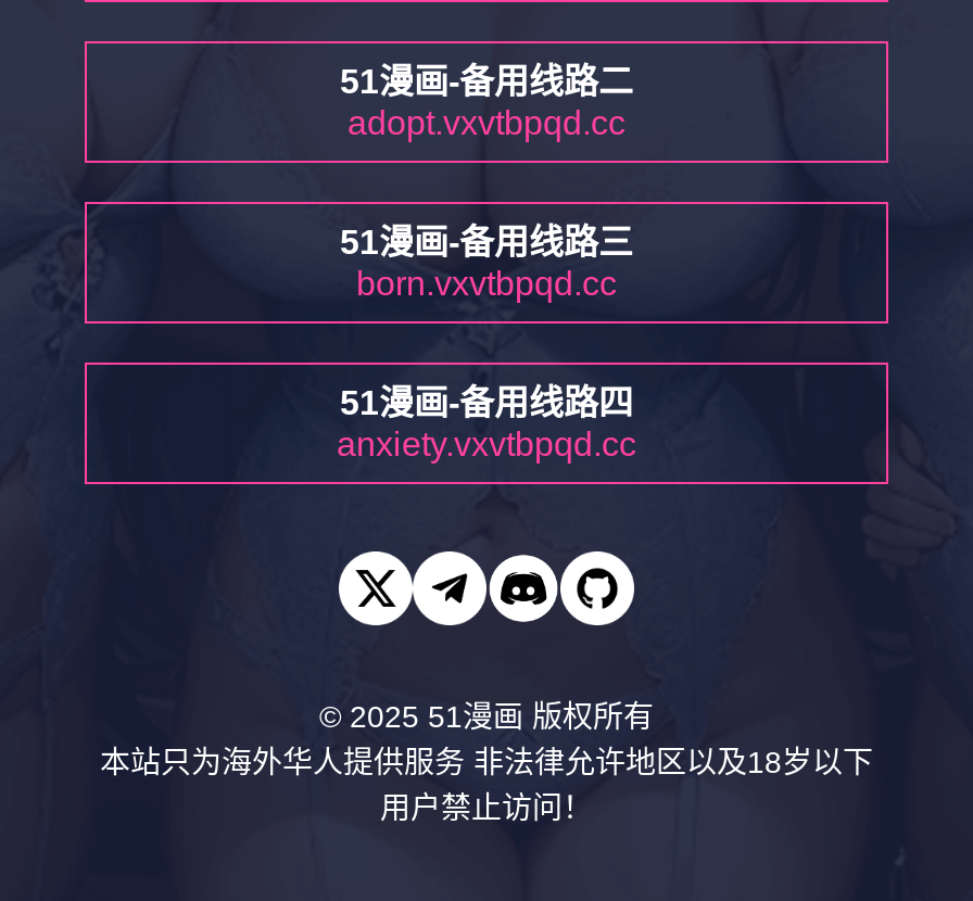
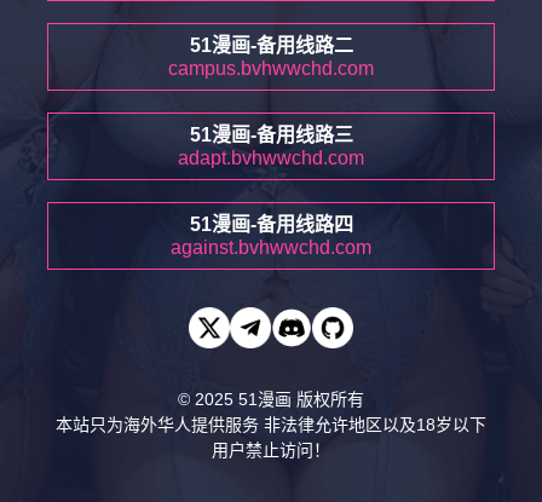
- adopt.vxvtbpqd.cc
+ campus.bvhwwchd.com

- born.vxvtbpqd.cc
+ adapt.bvhwwchd.com

- anxiety.vxvtbpqd.cc
+ against.bvhwwchd.com
